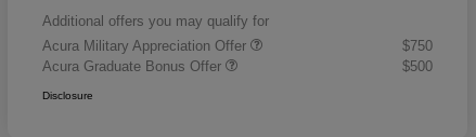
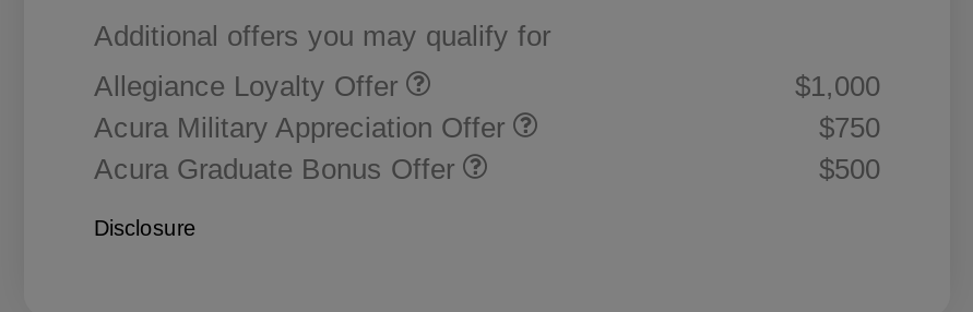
+ Allegiance Loyalty Offer
+ $1,000
